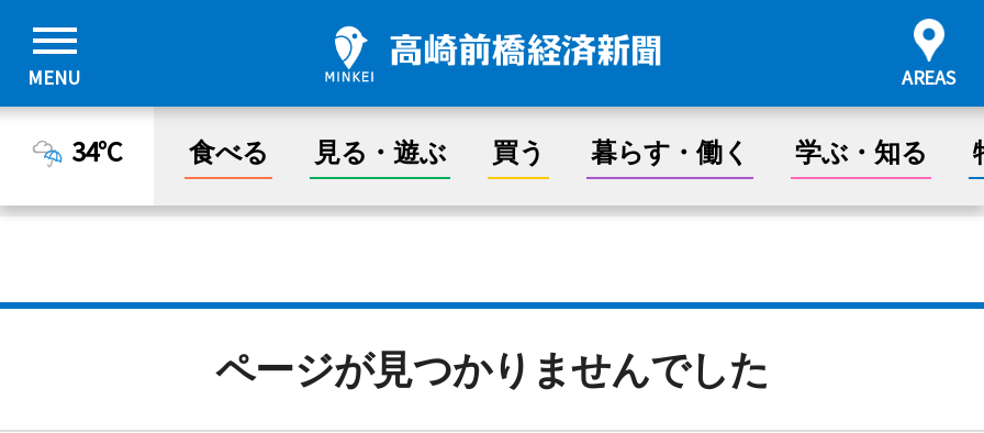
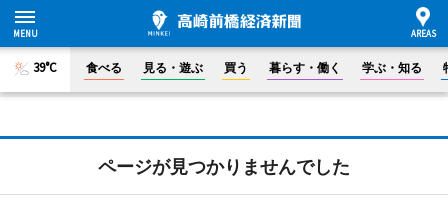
- 34°C
+ 39°C
